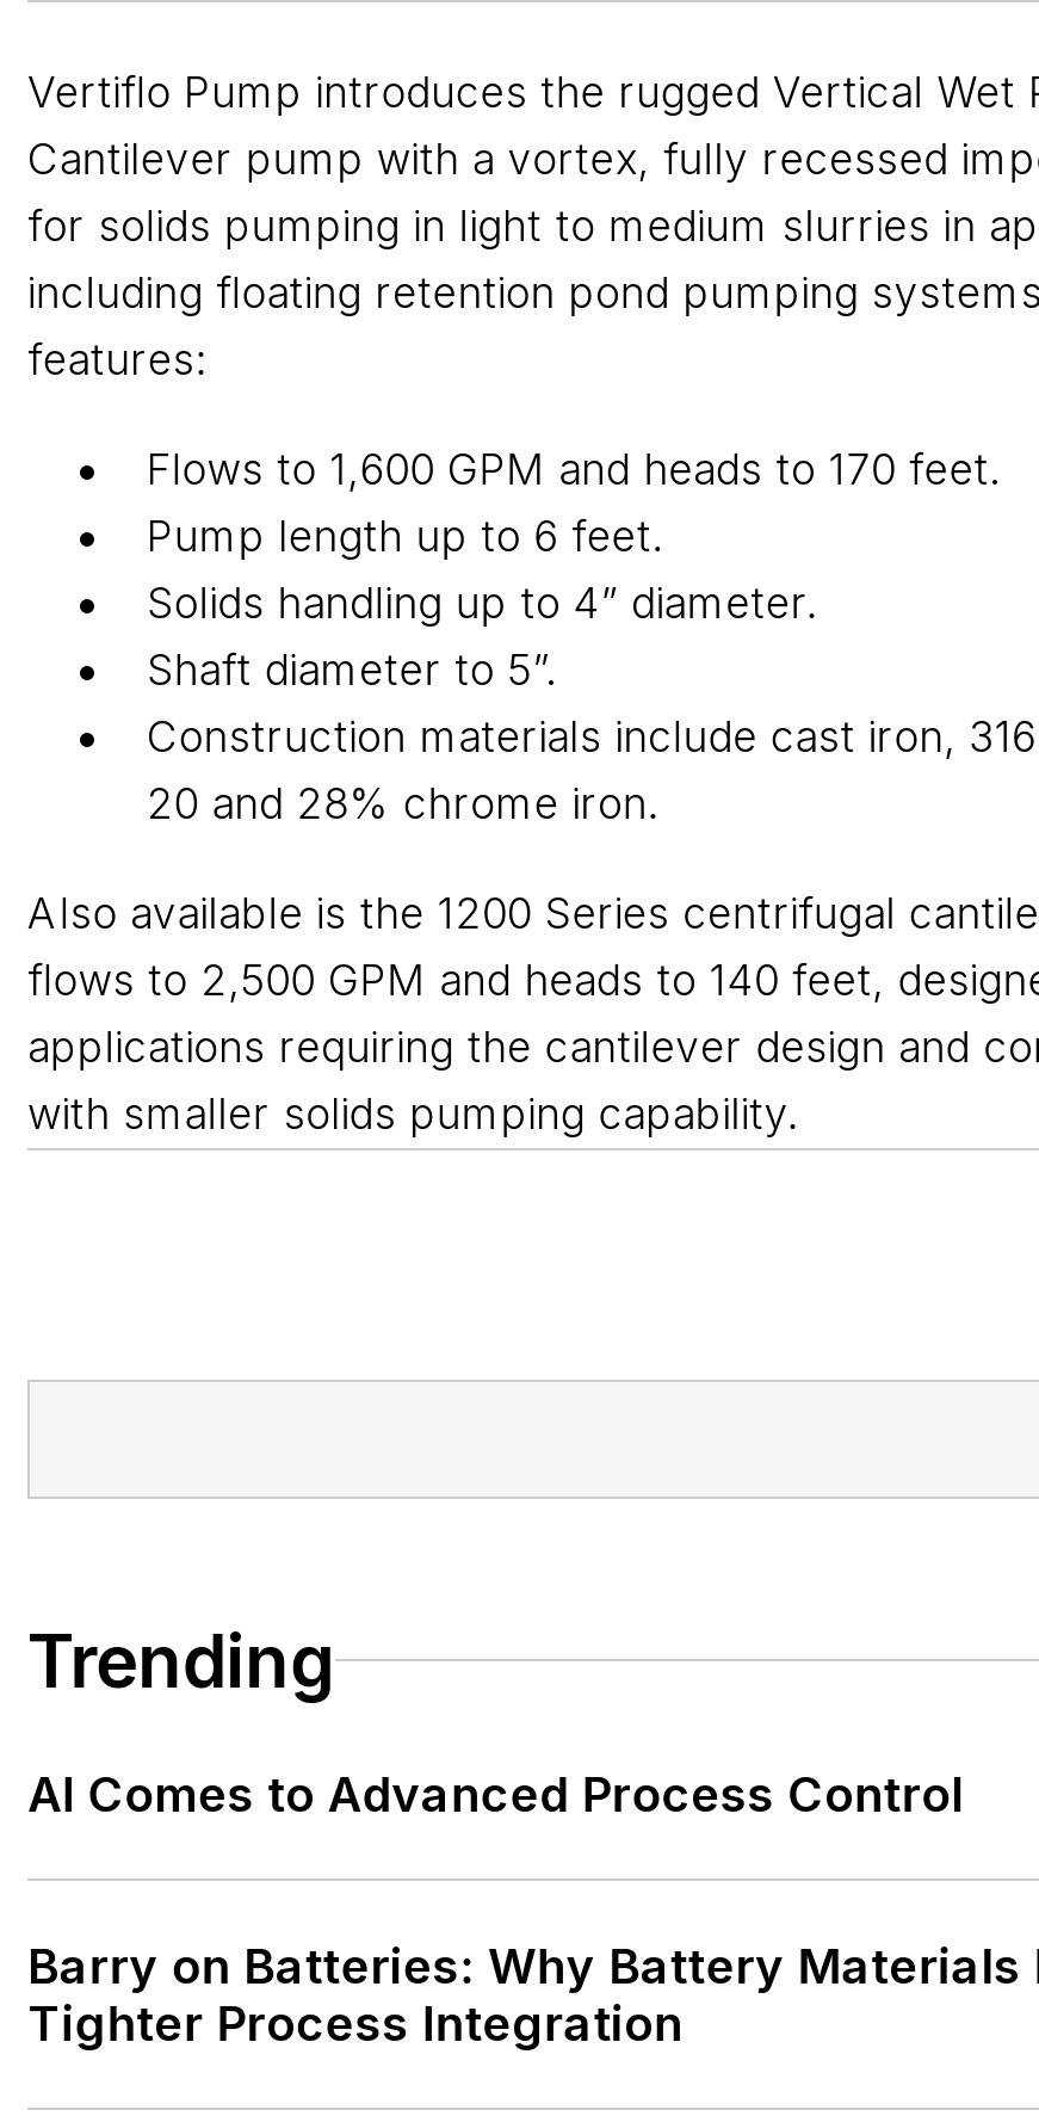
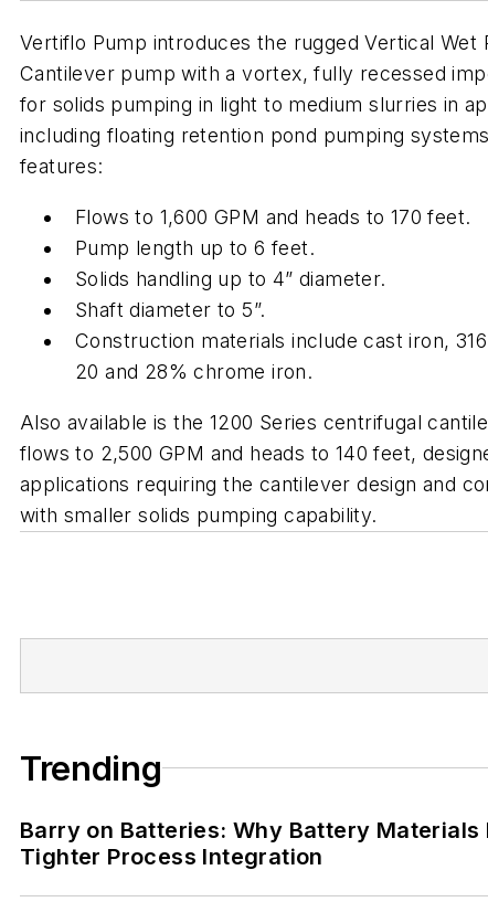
- AI Comes to Advanced Process Control
